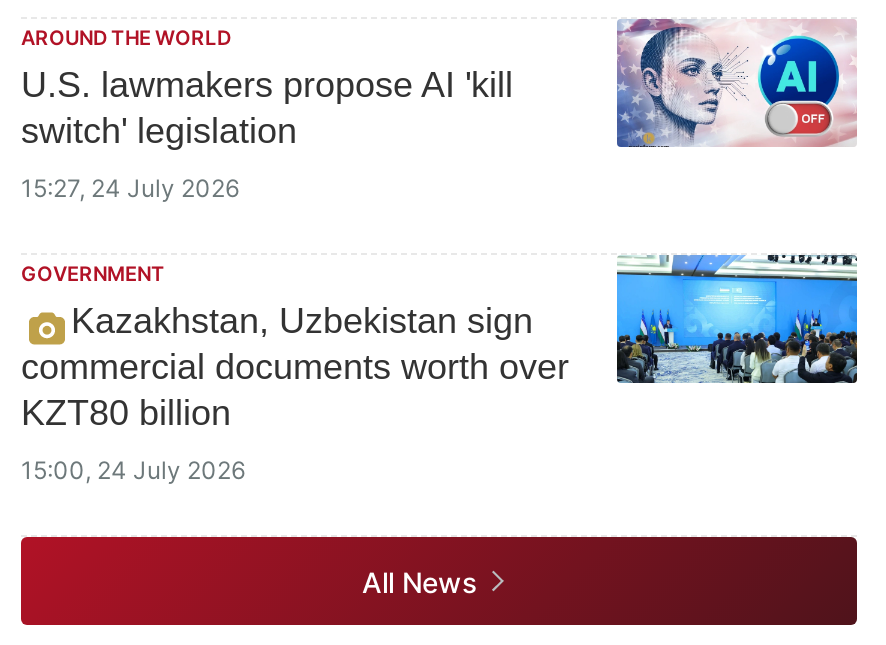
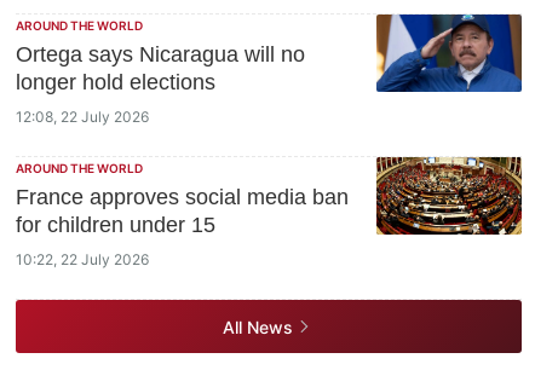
- [image]
+ [image]

- U.S. lawmakers propose AI 'kill
- switch' legislation
+ Ortega says Nicaragua will no
+ longer hold elections

- 15:27, 24 July 2026
+ 12:08, 22 July 2026

- [image]
- GOVERNMENT
- Kazakhstan, Uzbekistan sign
- commercial documents worth over
- KZT80 billion
+ [image]
+ AROUND THE WORLD
+ France approves social media ban
+ for children under 15

- 15:00, 24 July 2026
+ 10:22, 22 July 2026
